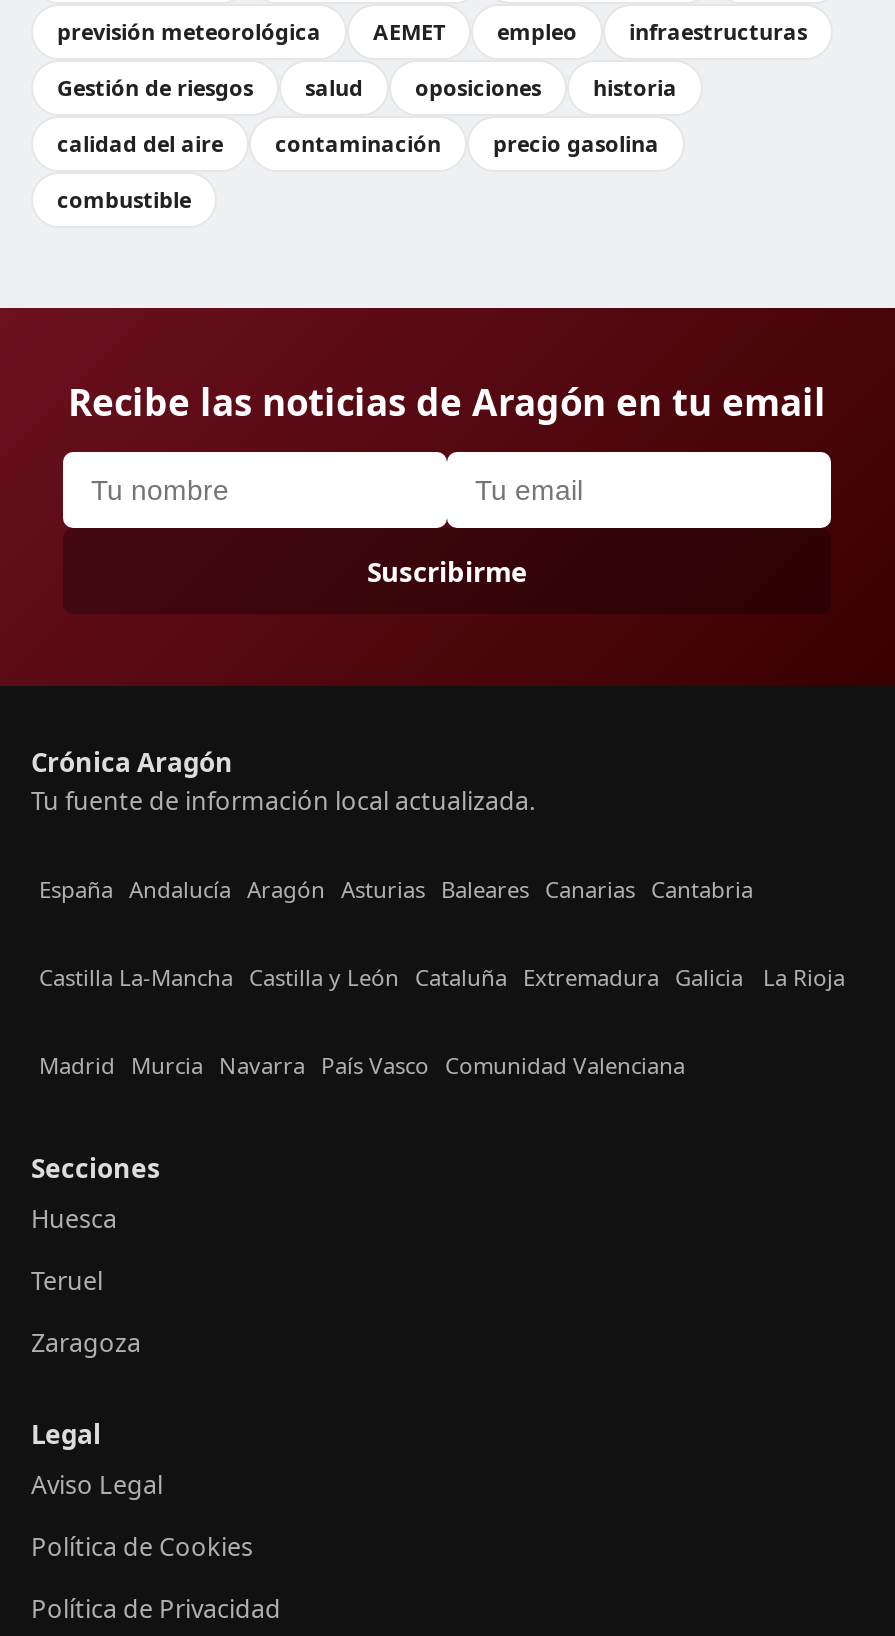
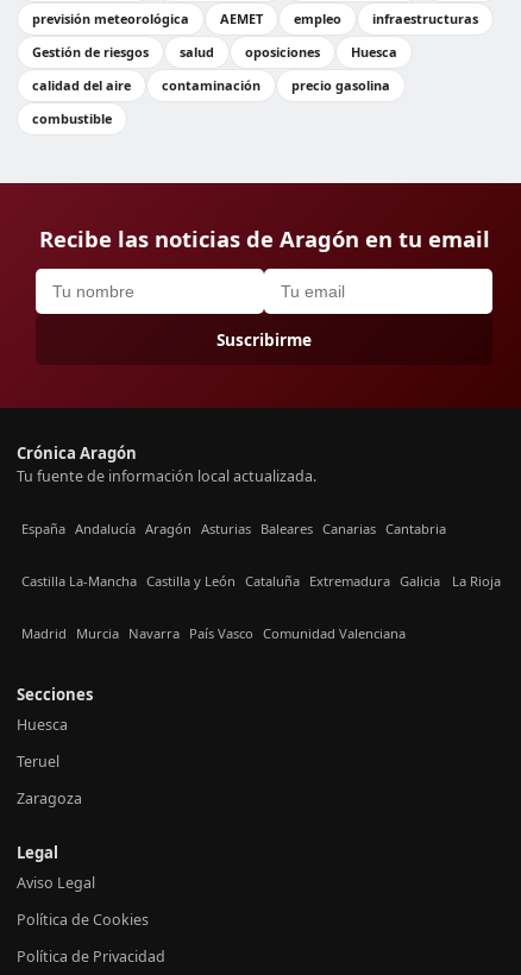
- historia
+ Huesca
